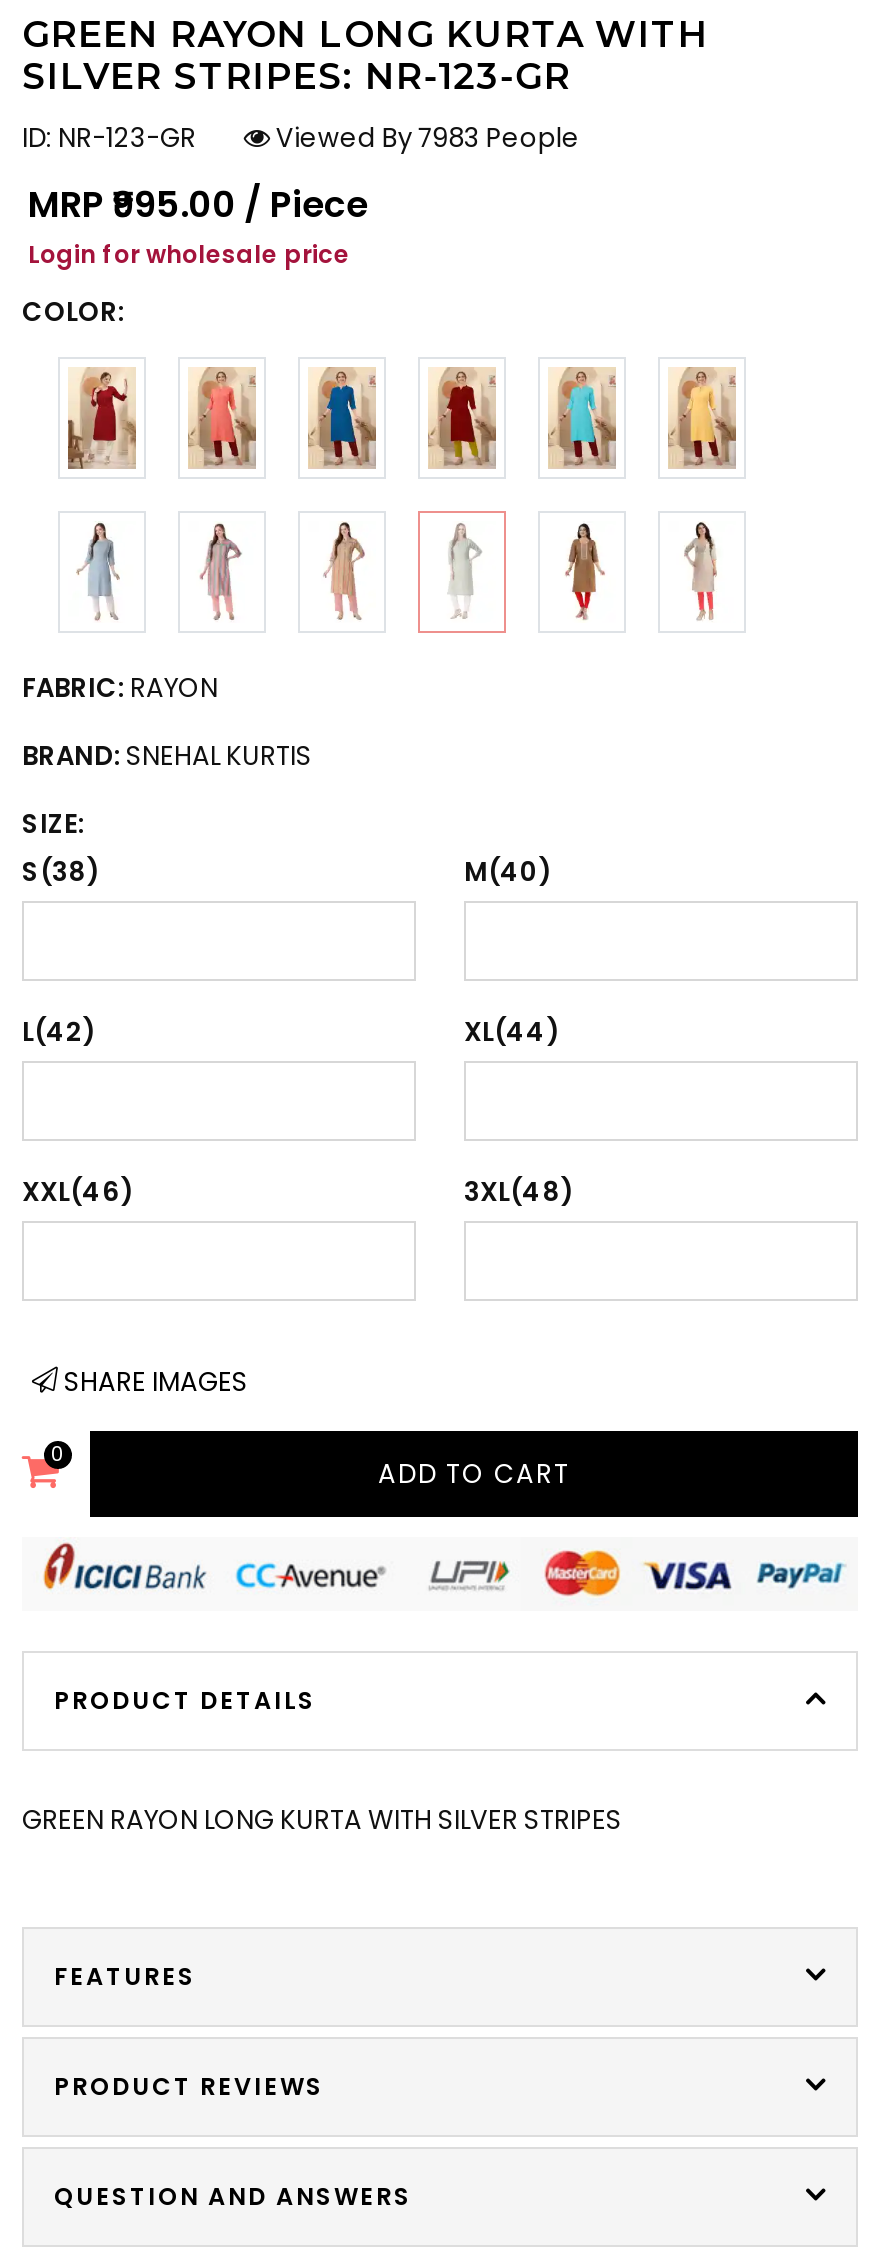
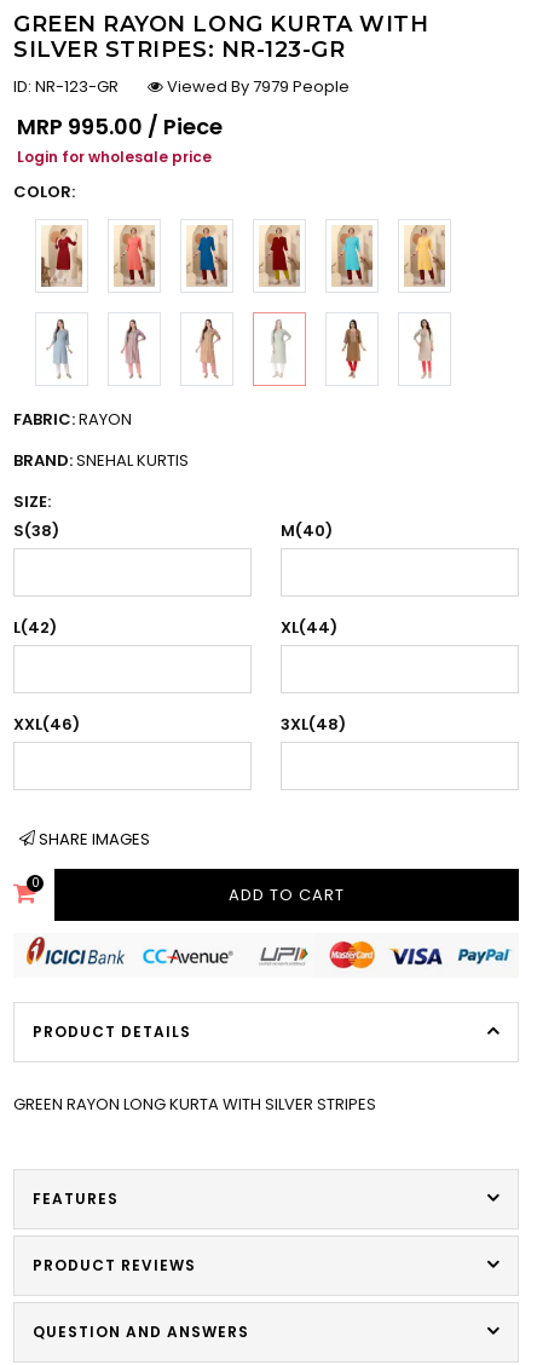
- Viewed By 7983 People
+ Viewed By 7979 People
